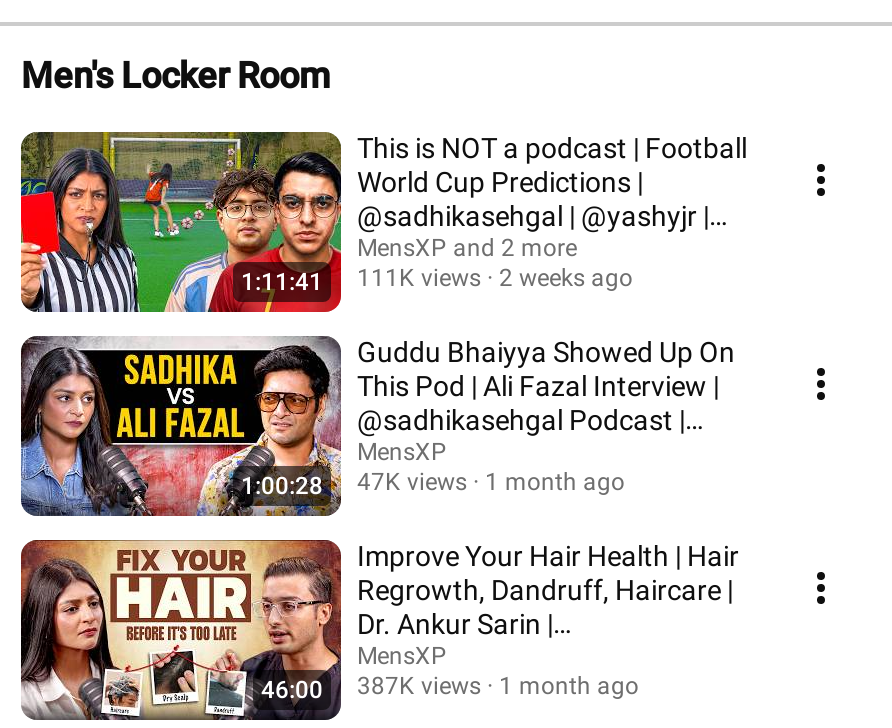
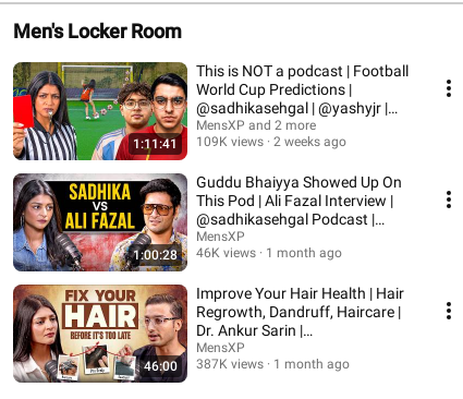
- 1:11:41 111K views 2 weeks ago
+ 1:11:41 109K views 2 weeks ago

- 1:00:28 47K views 1 month ago
+ 1:00:28 46K views 1 month ago
